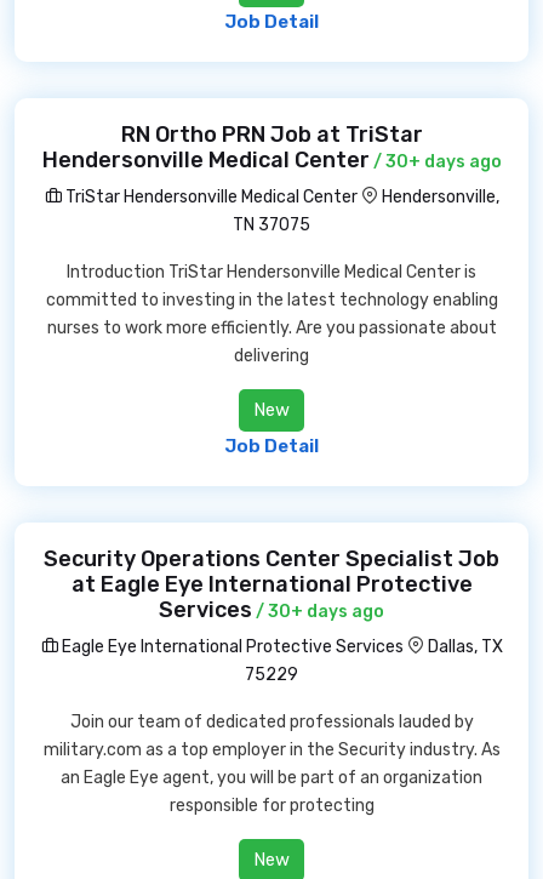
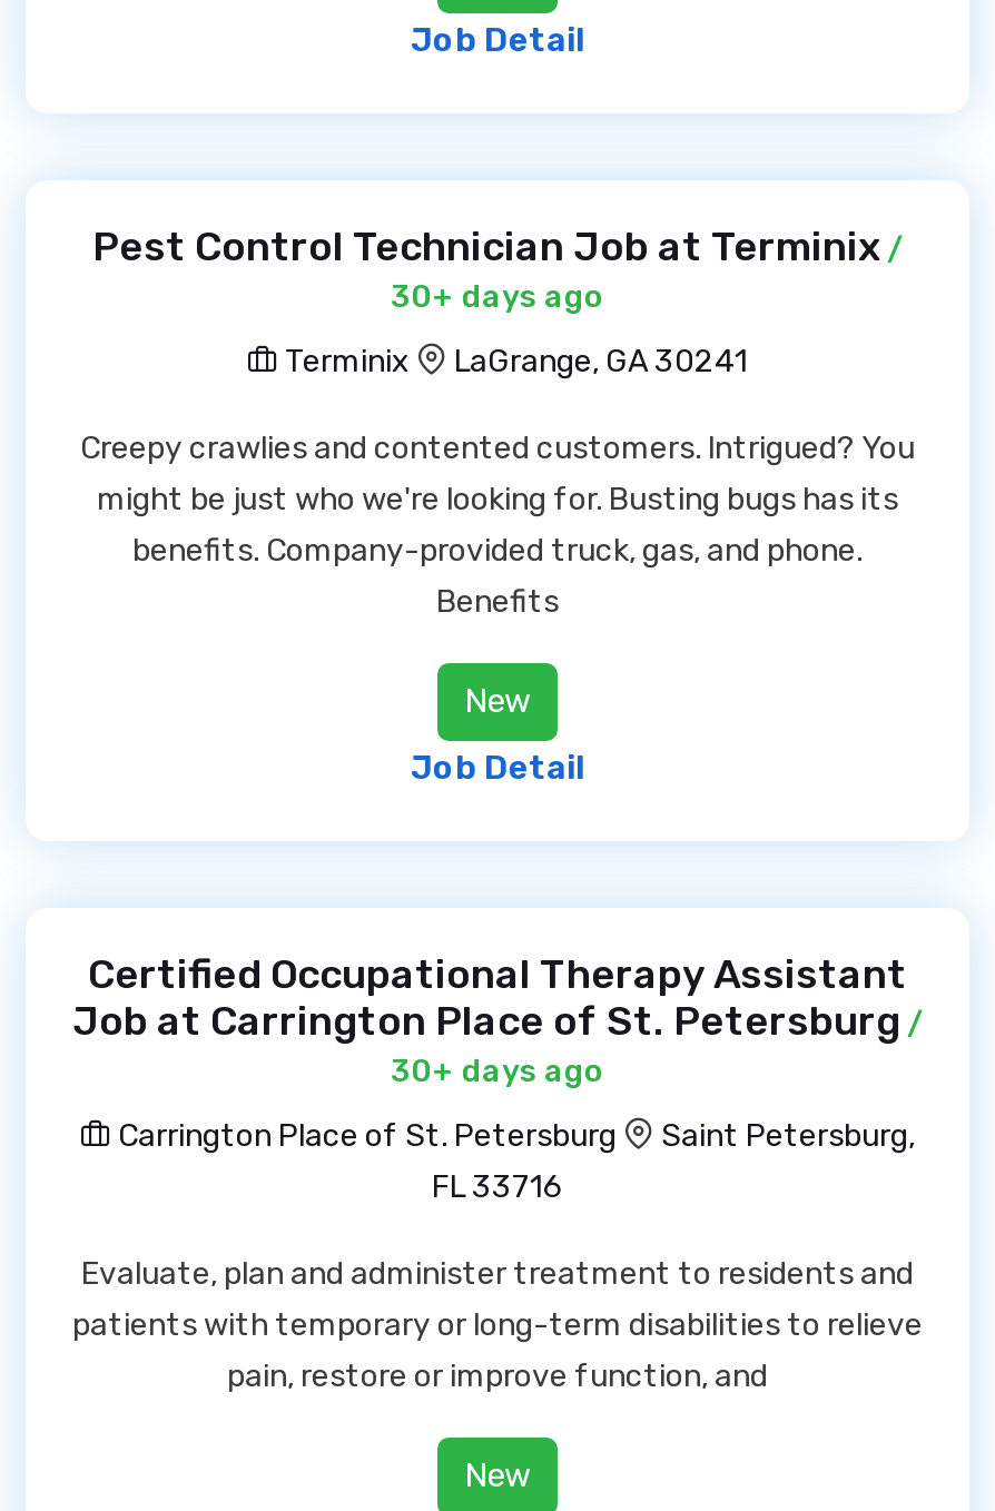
- RN Ortho PRN Job at TriStar
- Hendersonville Medical Center / 30+ days ago
+ Pest Control Technician Job at Terminix /
+ 30+ days ago

- TriStar Hendersonville Medical Center
- Hendersonville,
- TN 37075
+ Terminix
+ LaGrange, GA 30241

- Introduction TriStar Hendersonville Medical Center is
- committed to investing in the latest technology enabling
- nurses to work more efficiently. Are you passionate about
- delivering
+ Creepy crawlies and contented customers. Intrigued? You
+ might be just who we're looking for. Busting bugs has its
+ benefits. Company-provided truck, gas, and phone.
+ Benefits

- Security Operations Center Specialist Job
- at Eagle Eye International Protective
- Services / 30+ days ago
+ Certified Occupational Therapy Assistant
+ Job at Carrington Place of St. Petersburg /
+ 30+ days ago

- Eagle Eye International Protective Services
- Dallas, TX
- 75229
+ Carrington Place of St. Petersburg
+ Saint Petersburg,
+ FL 33716

- Join our team of dedicated professionals lauded by
- military.com as a top employer in the Security industry. As
- an Eagle Eye agent, you will be part of an organization
- responsible for protecting
+ Evaluate, plan and administer treatment to residents and
+ patients with temporary or long-term disabilities to relieve
+ pain, restore or improve function, and
